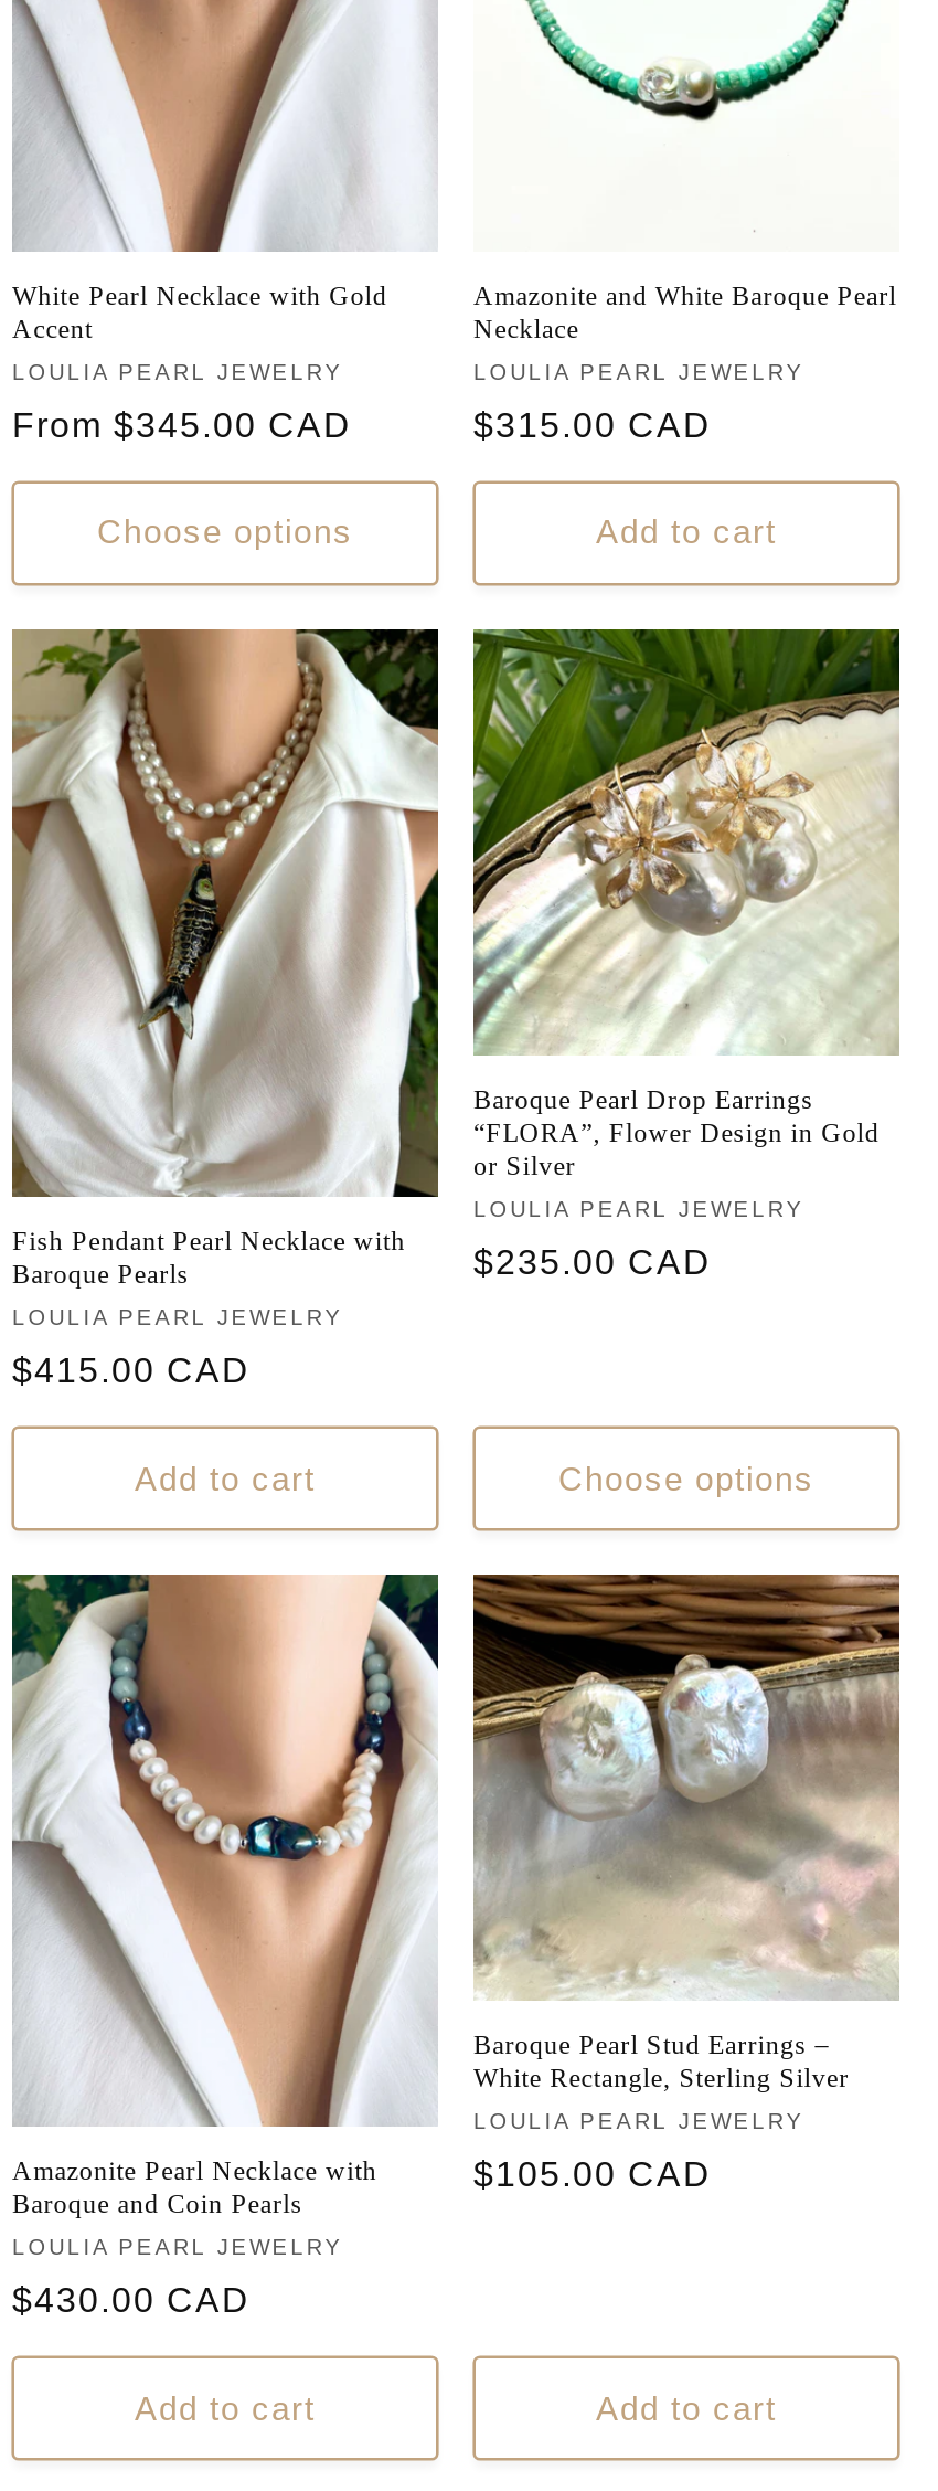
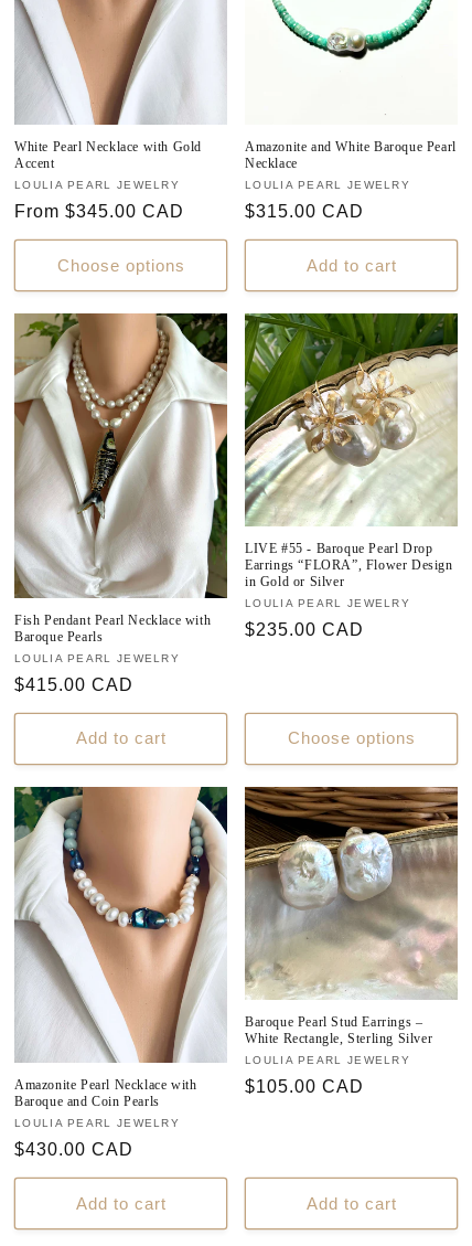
- Baroque Pearl Drop Earrings
- “FLORA”, Flower Design in Gold
- or Silver
+ LIVE #55 - Baroque Pearl Drop
+ Earrings “FLORA”, Flower Design
+ in Gold or Silver
